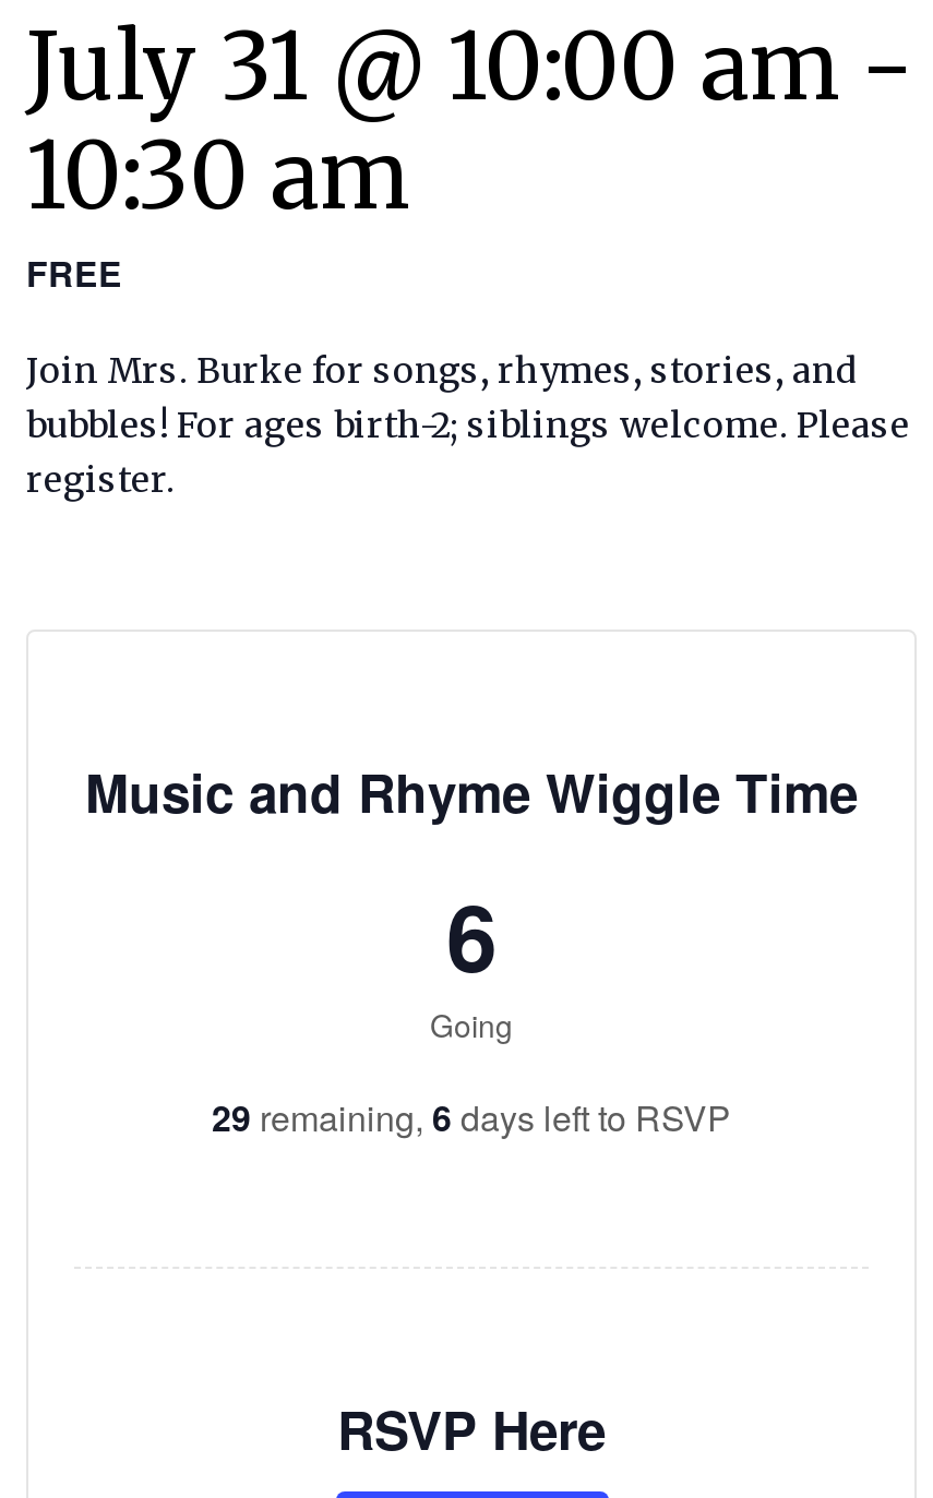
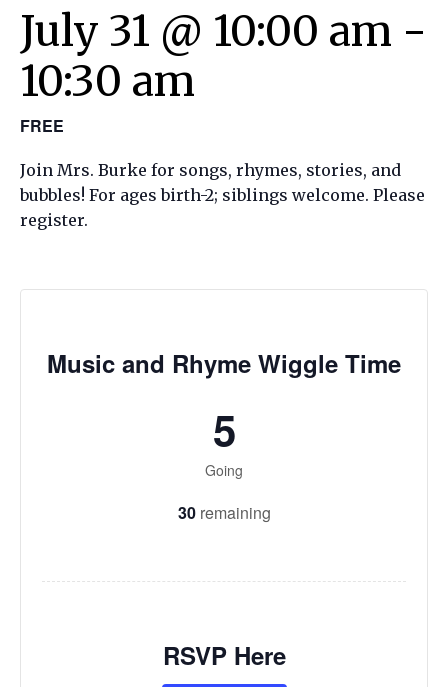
- 6
+ 5

- 29 remaining, 6 days left to RSVP
+ 30 remaining
